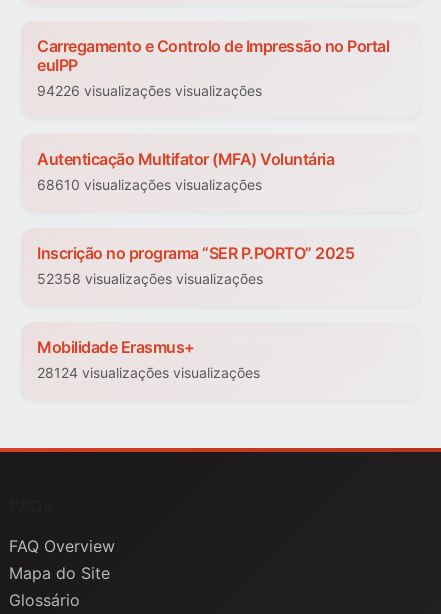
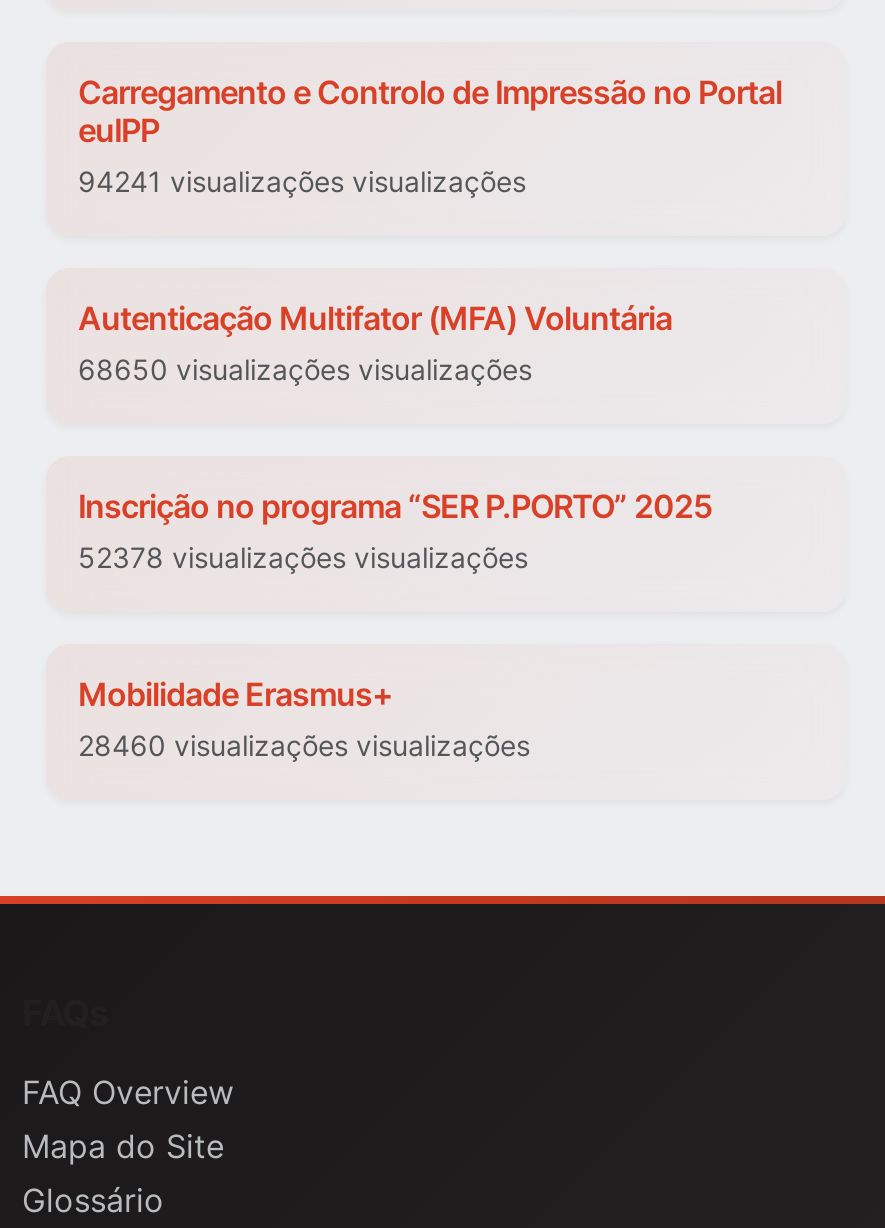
- 94226 visualizações visualizações
+ 94241 visualizações visualizações

- 68610 visualizações visualizações
+ 68650 visualizações visualizações

- 52358 visualizações visualizações
+ 52378 visualizações visualizações

- 28124 visualizações visualizações
+ 28460 visualizações visualizações
